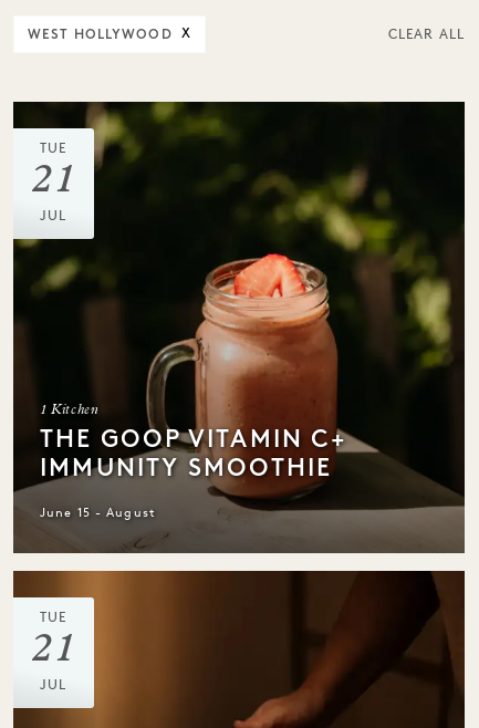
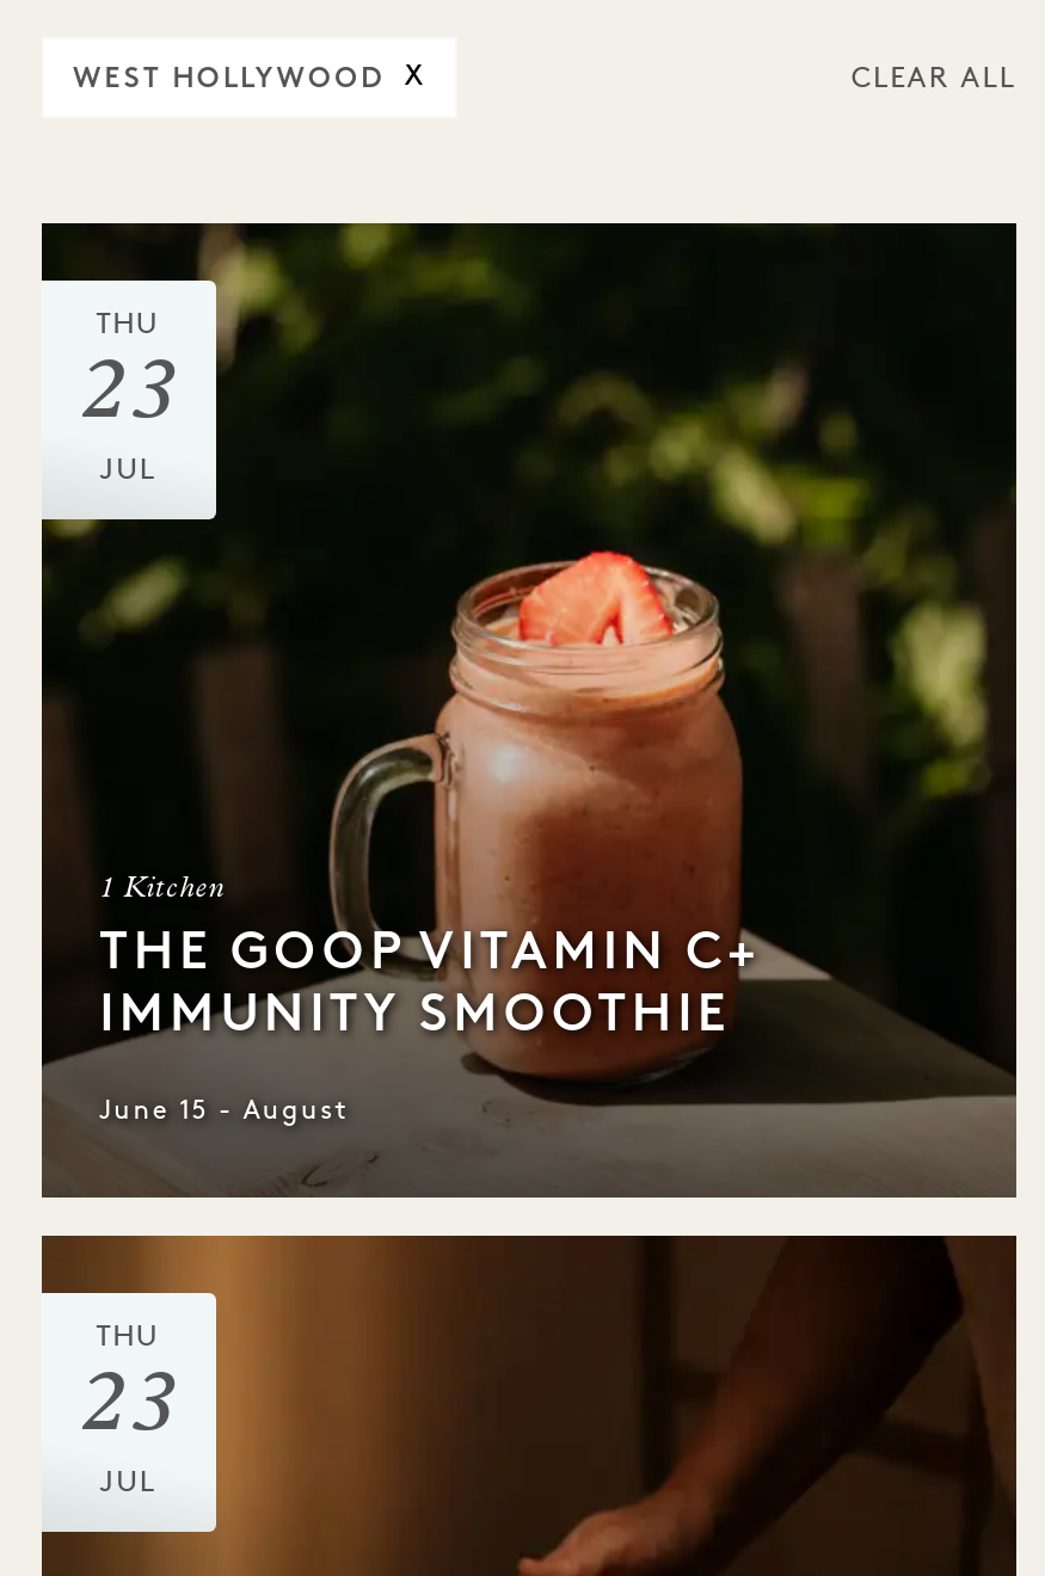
- TUE
- 21
+ THU
+ 23

- TUE
- 21
+ THU
+ 23
